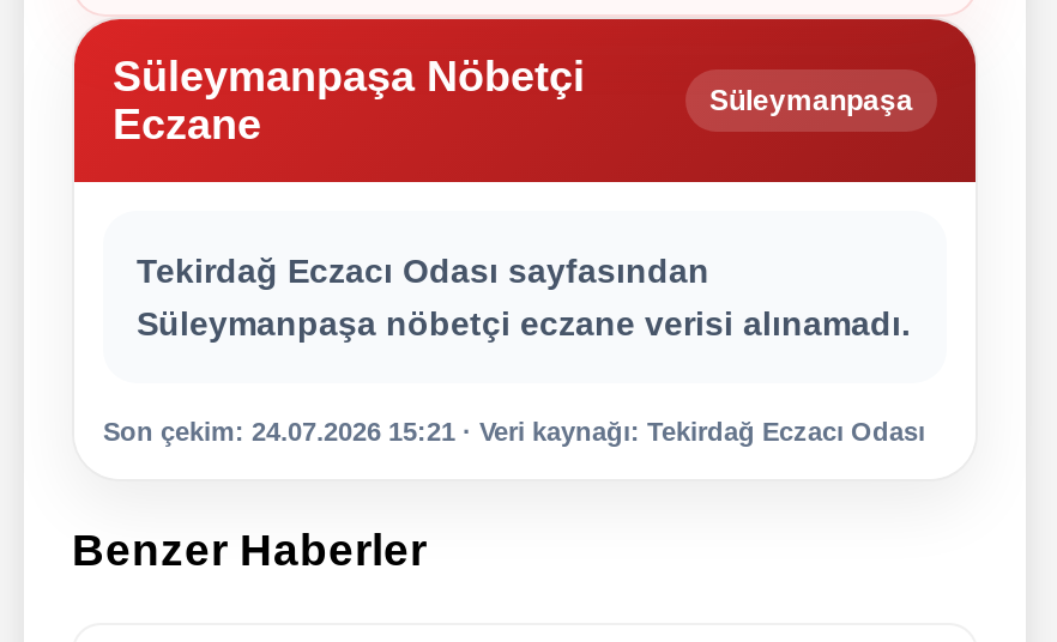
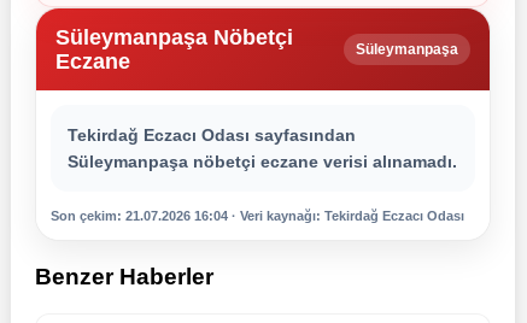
- Son çekim: 24.07.2026 15:21 · Veri kaynağı: Tekirdağ Eczacı Odası
+ Son çekim: 21.07.2026 16:04 · Veri kaynağı: Tekirdağ Eczacı Odası
